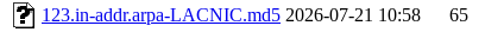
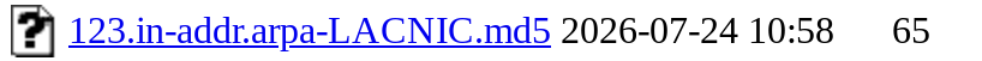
- 123.in-addr.arpa-LACNIC.md5 2026-07-21 10:58
+ 123.in-addr.arpa-LACNIC.md5 2026-07-24 10:58
